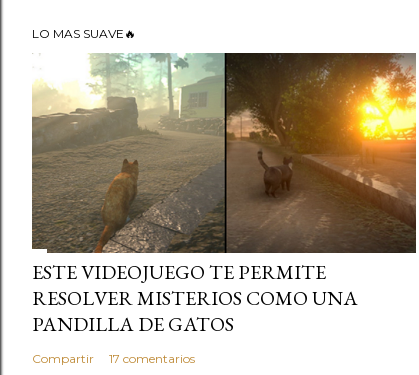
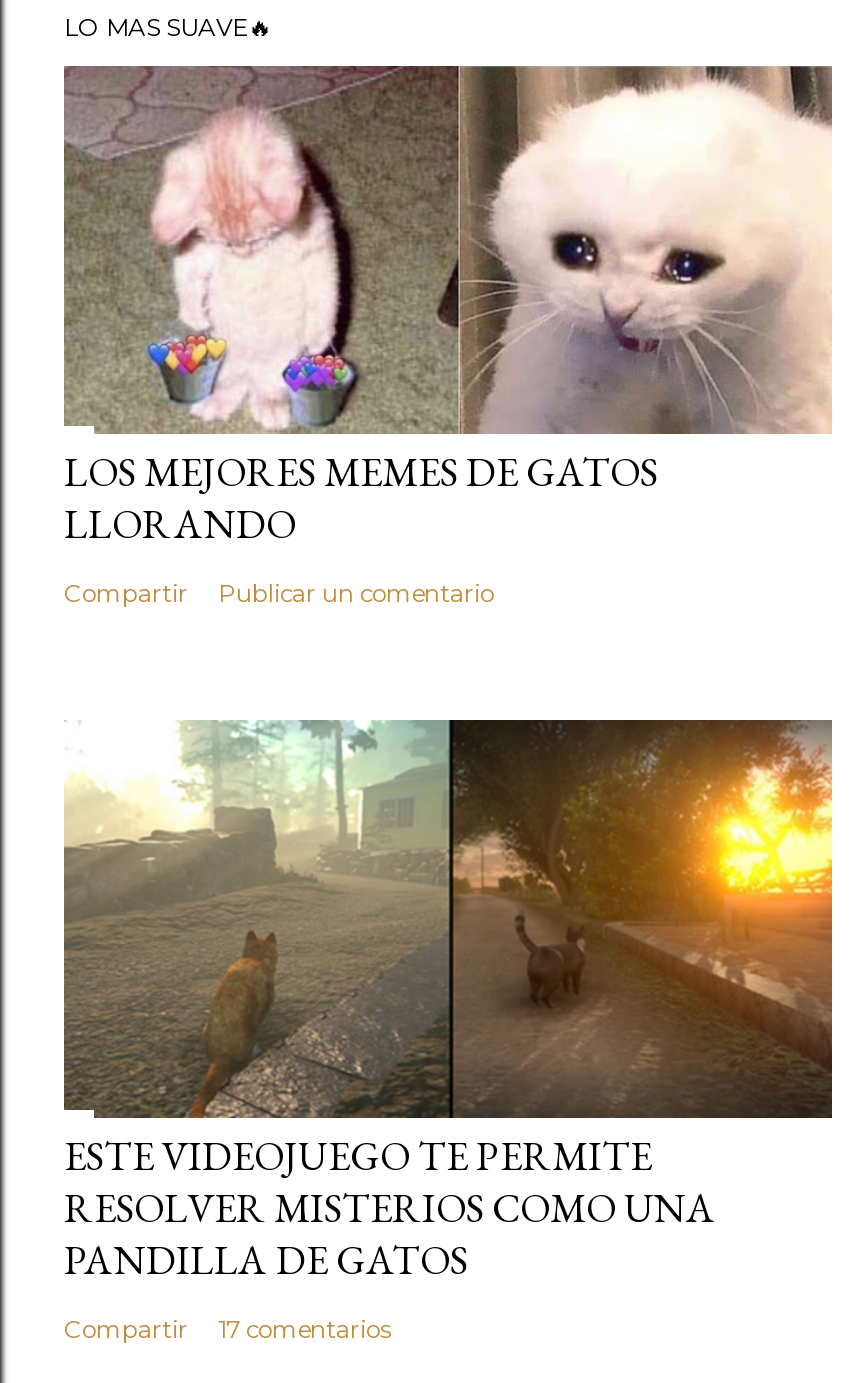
+ [image]
+ LOS MEJORES MEMES DE GATOS
+ LLORANDO
+ Compartir
+ Publicar un comentario
